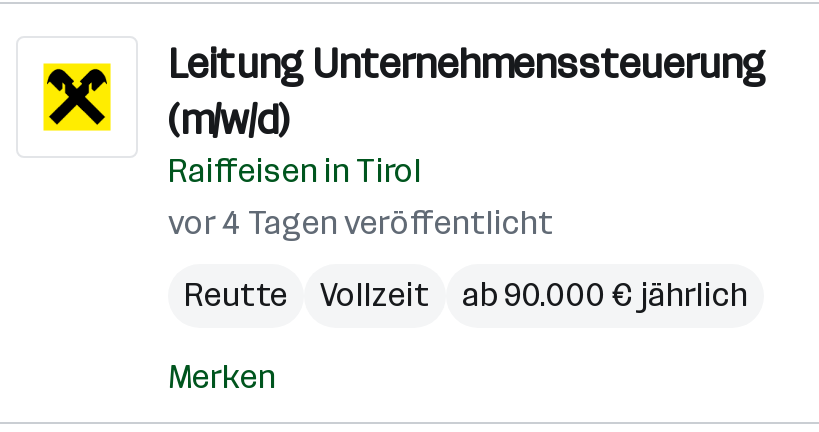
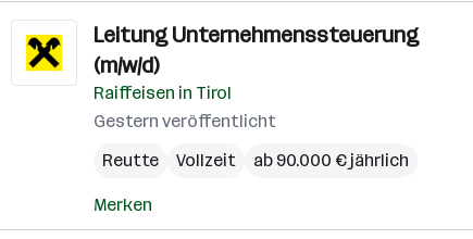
- vor 4 Tagen veröffentlicht
+ Gestern veröffentlicht
